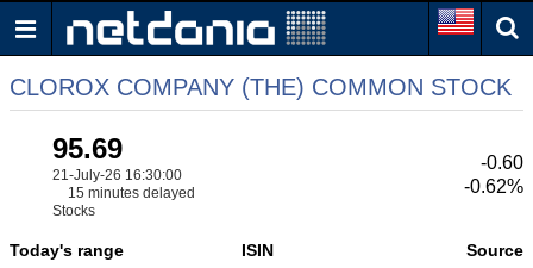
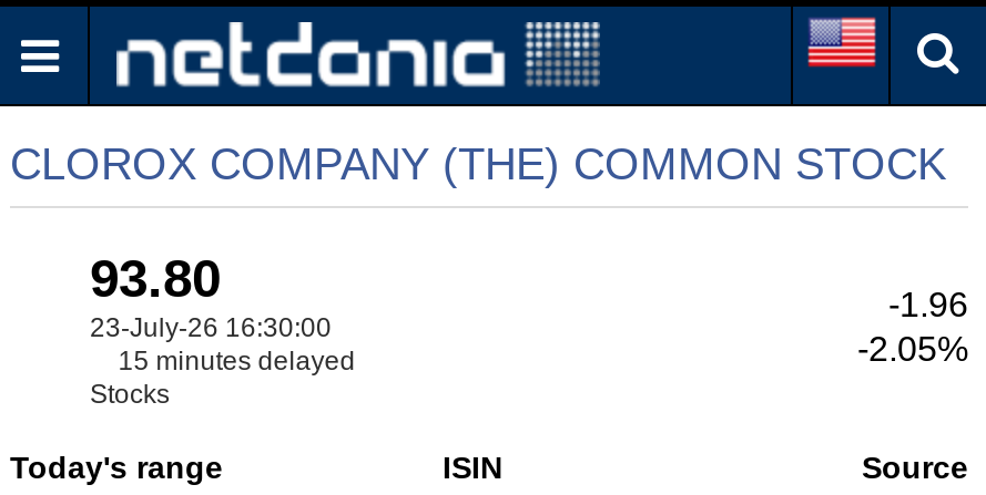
- 95.69
- 21-July-26 16:30:00
+ 93.80
+ 23-July-26 16:30:00

- -0.60
+ -1.96

- -0.62%
+ -2.05%
